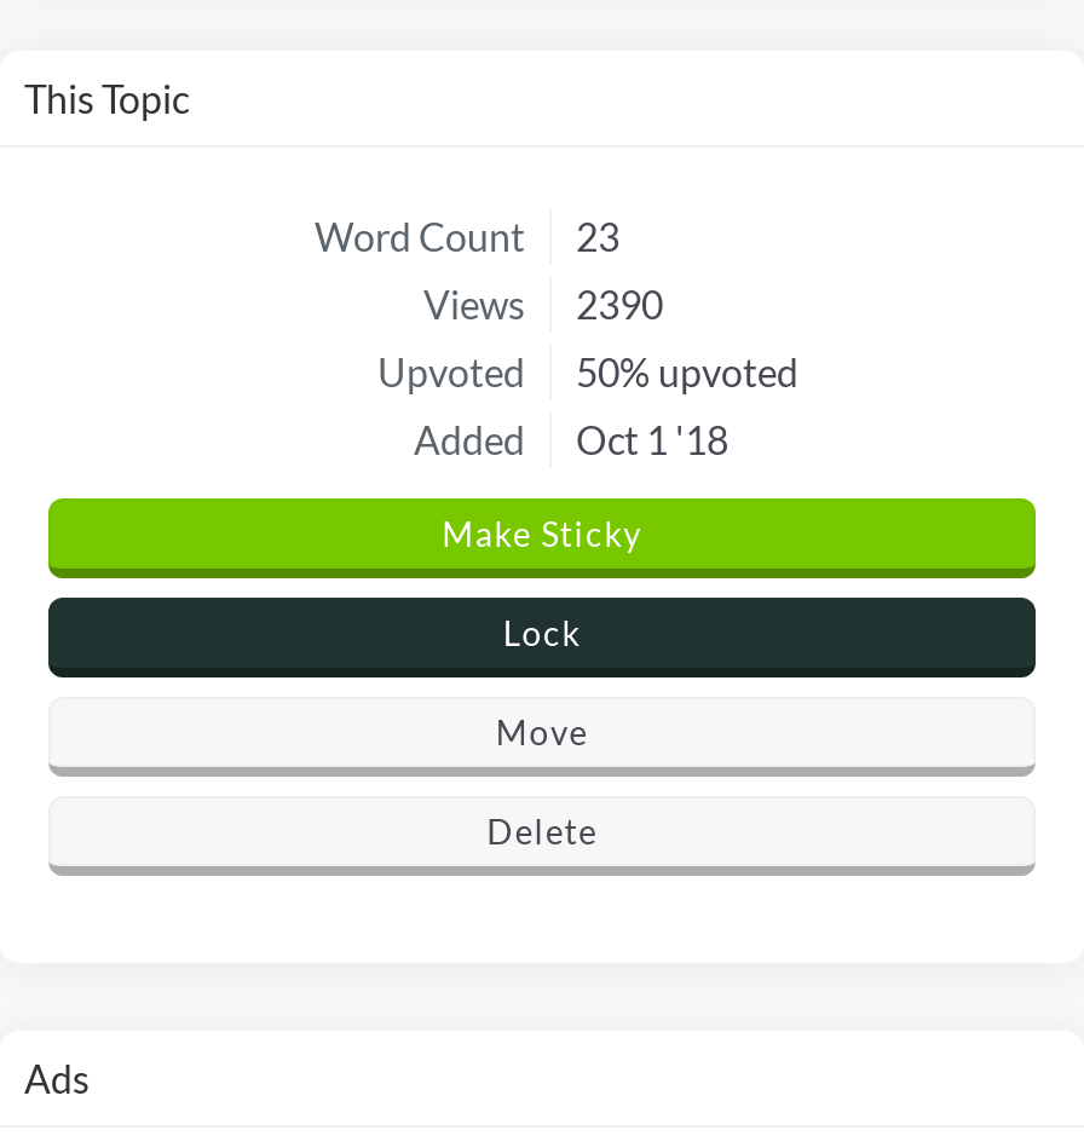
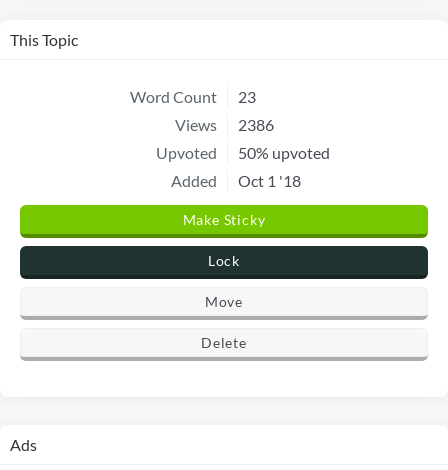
- Views 2390
+ Views 2386
